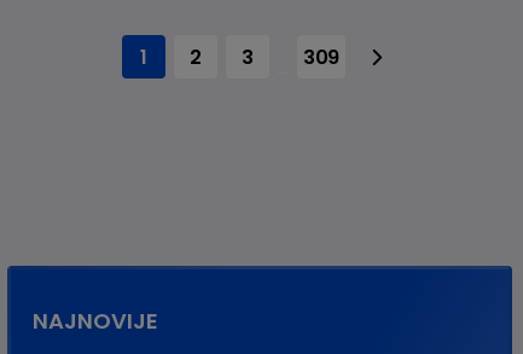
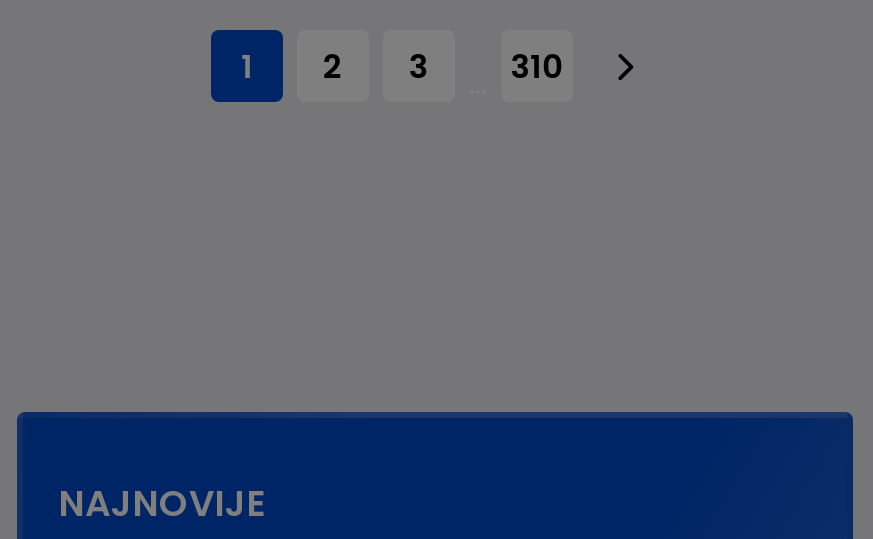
- 1 2 3 ... 309
+ 1 2 3 ... 310
